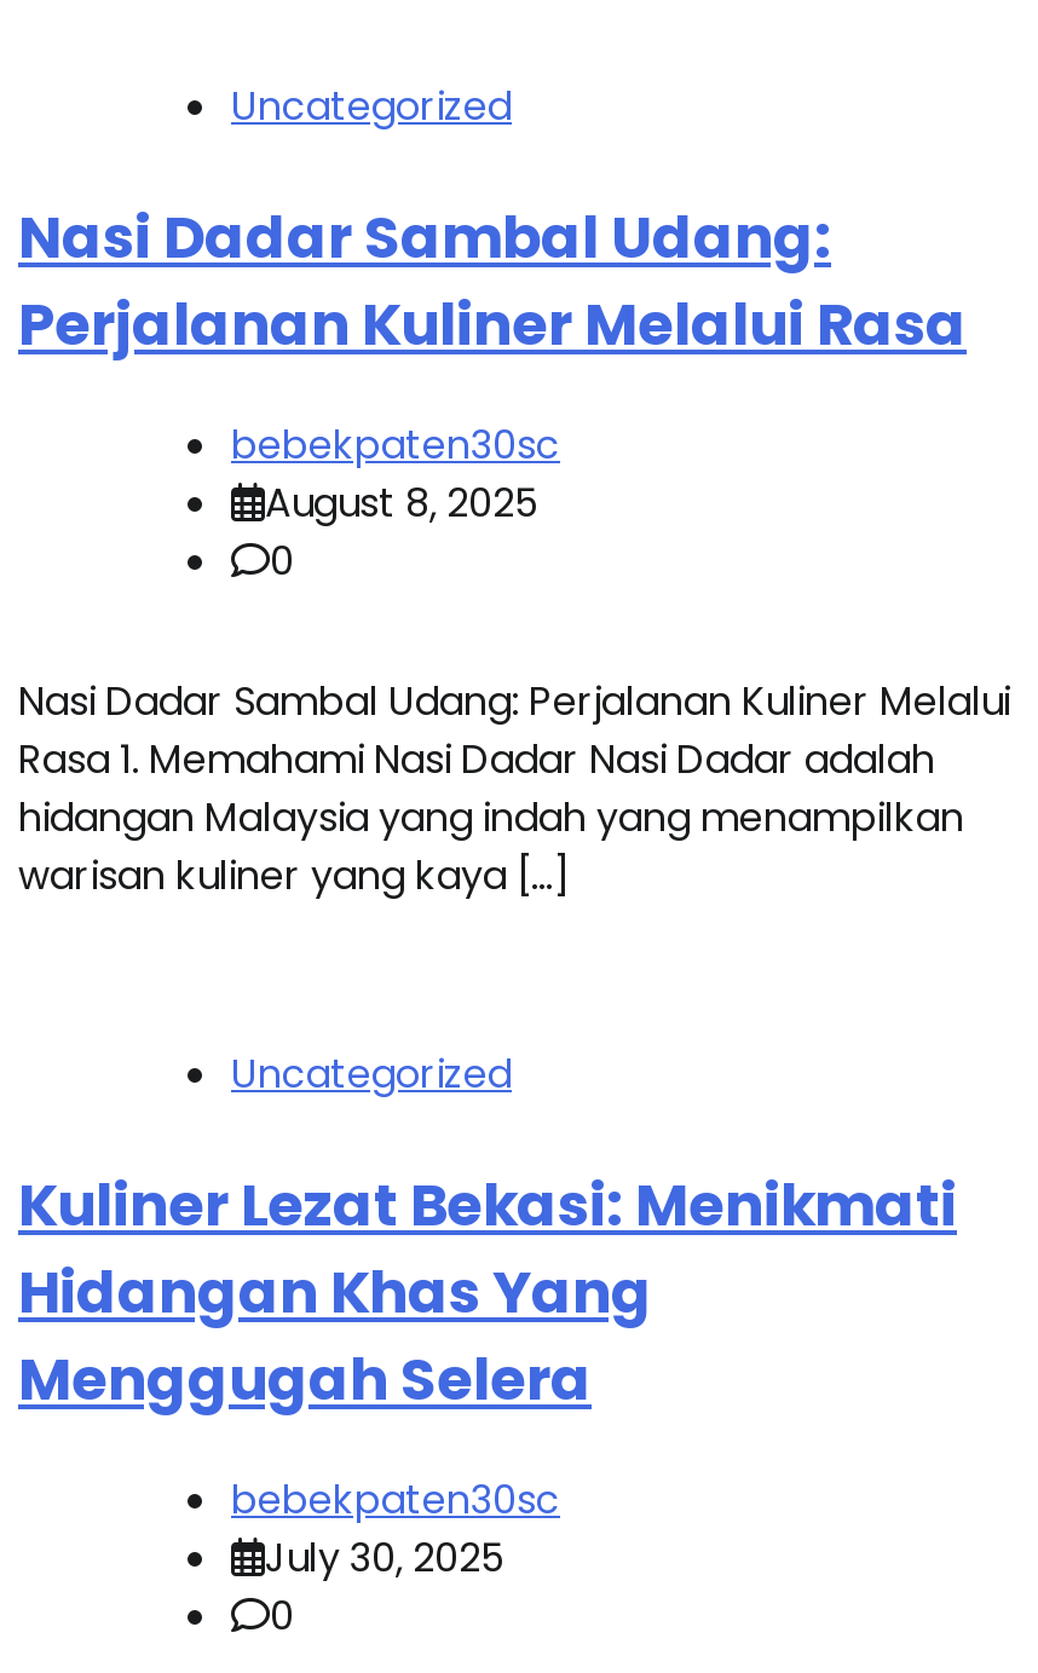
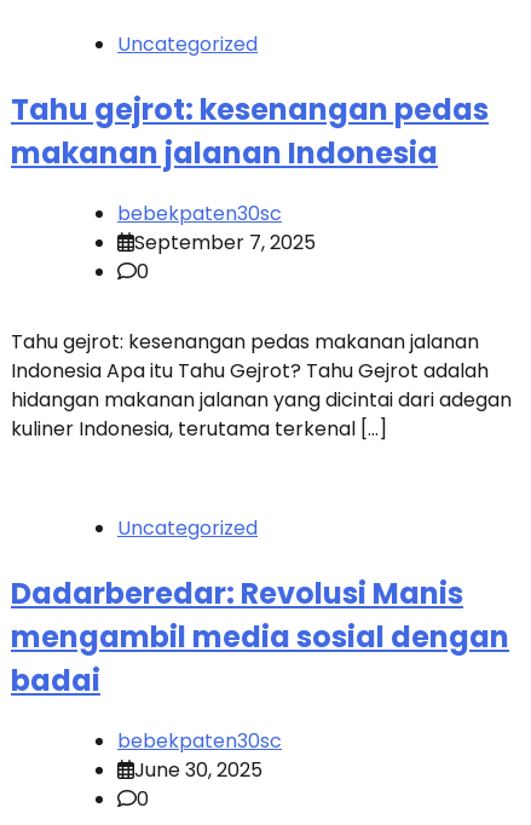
- Nasi Dadar Sambal Udang:
- Perjalanan Kuliner Melalui Rasa
+ Tahu gejrot: kesenangan pedas
+ makanan jalanan Indonesia

- August 8, 2025
+ September 7, 2025

- Nasi Dadar Sambal Udang: Perjalanan Kuliner Melalui
- Rasa 1. Memahami Nasi Dadar Nasi Dadar adalah
- hidangan Malaysia yang indah yang menampilkan
- warisan kuliner yang kaya […]
+ Tahu gejrot: kesenangan pedas makanan jalanan
+ Indonesia Apa itu Tahu Gejrot? Tahu Gejrot adalah
+ hidangan makanan jalanan yang dicintai dari adegan
+ kuliner Indonesia, terutama terkenal […]

- Kuliner Lezat Bekasi: Menikmati
- Hidangan Khas Yang
- Menggugah Selera
+ Dadarberedar: Revolusi Manis
+ mengambil media sosial dengan
+ badai

- July 30, 2025
+ June 30, 2025
